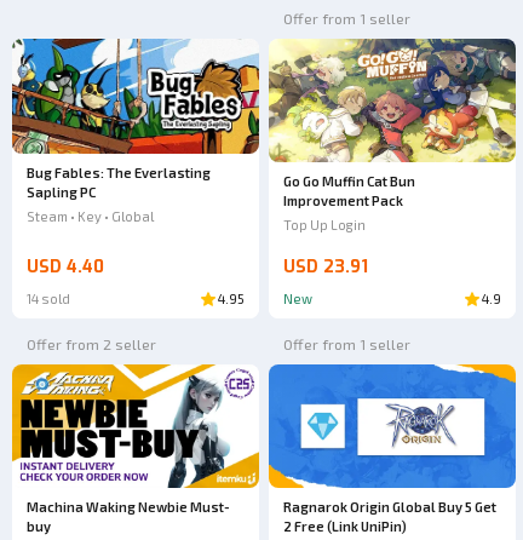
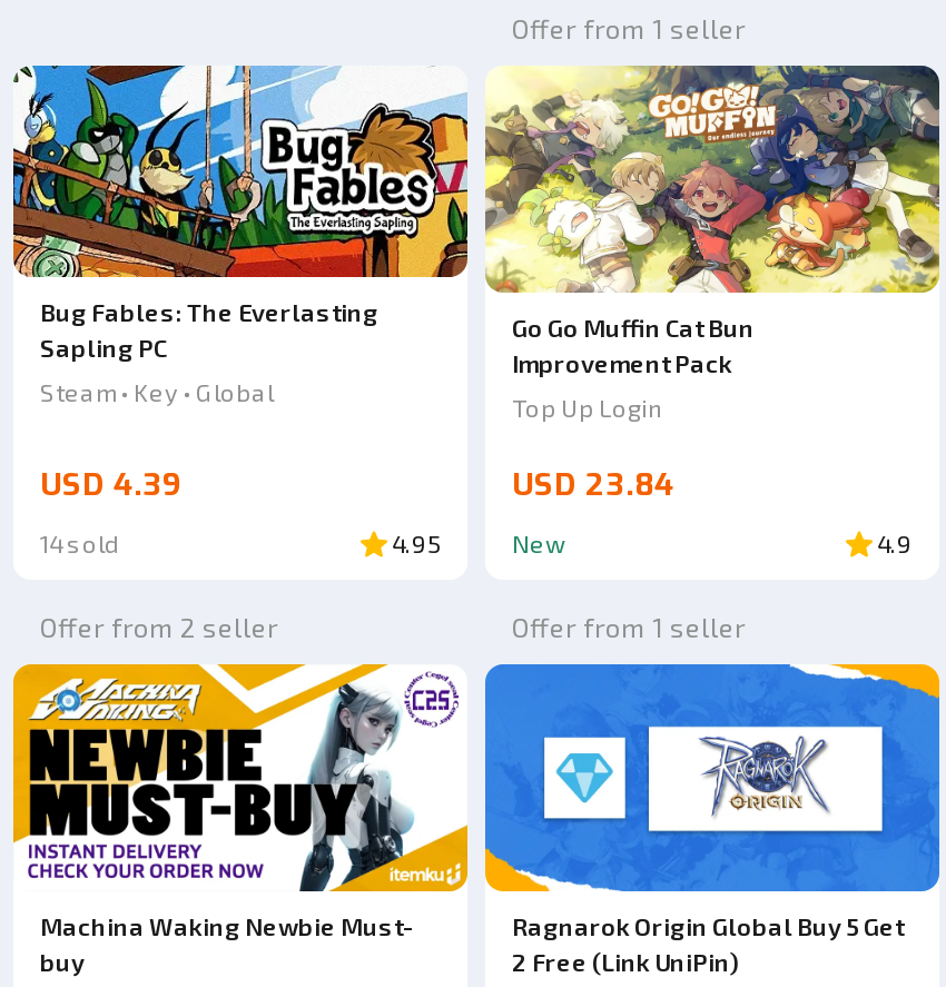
- USD 4.40
+ USD 4.39

- USD 23.91
+ USD 23.84
